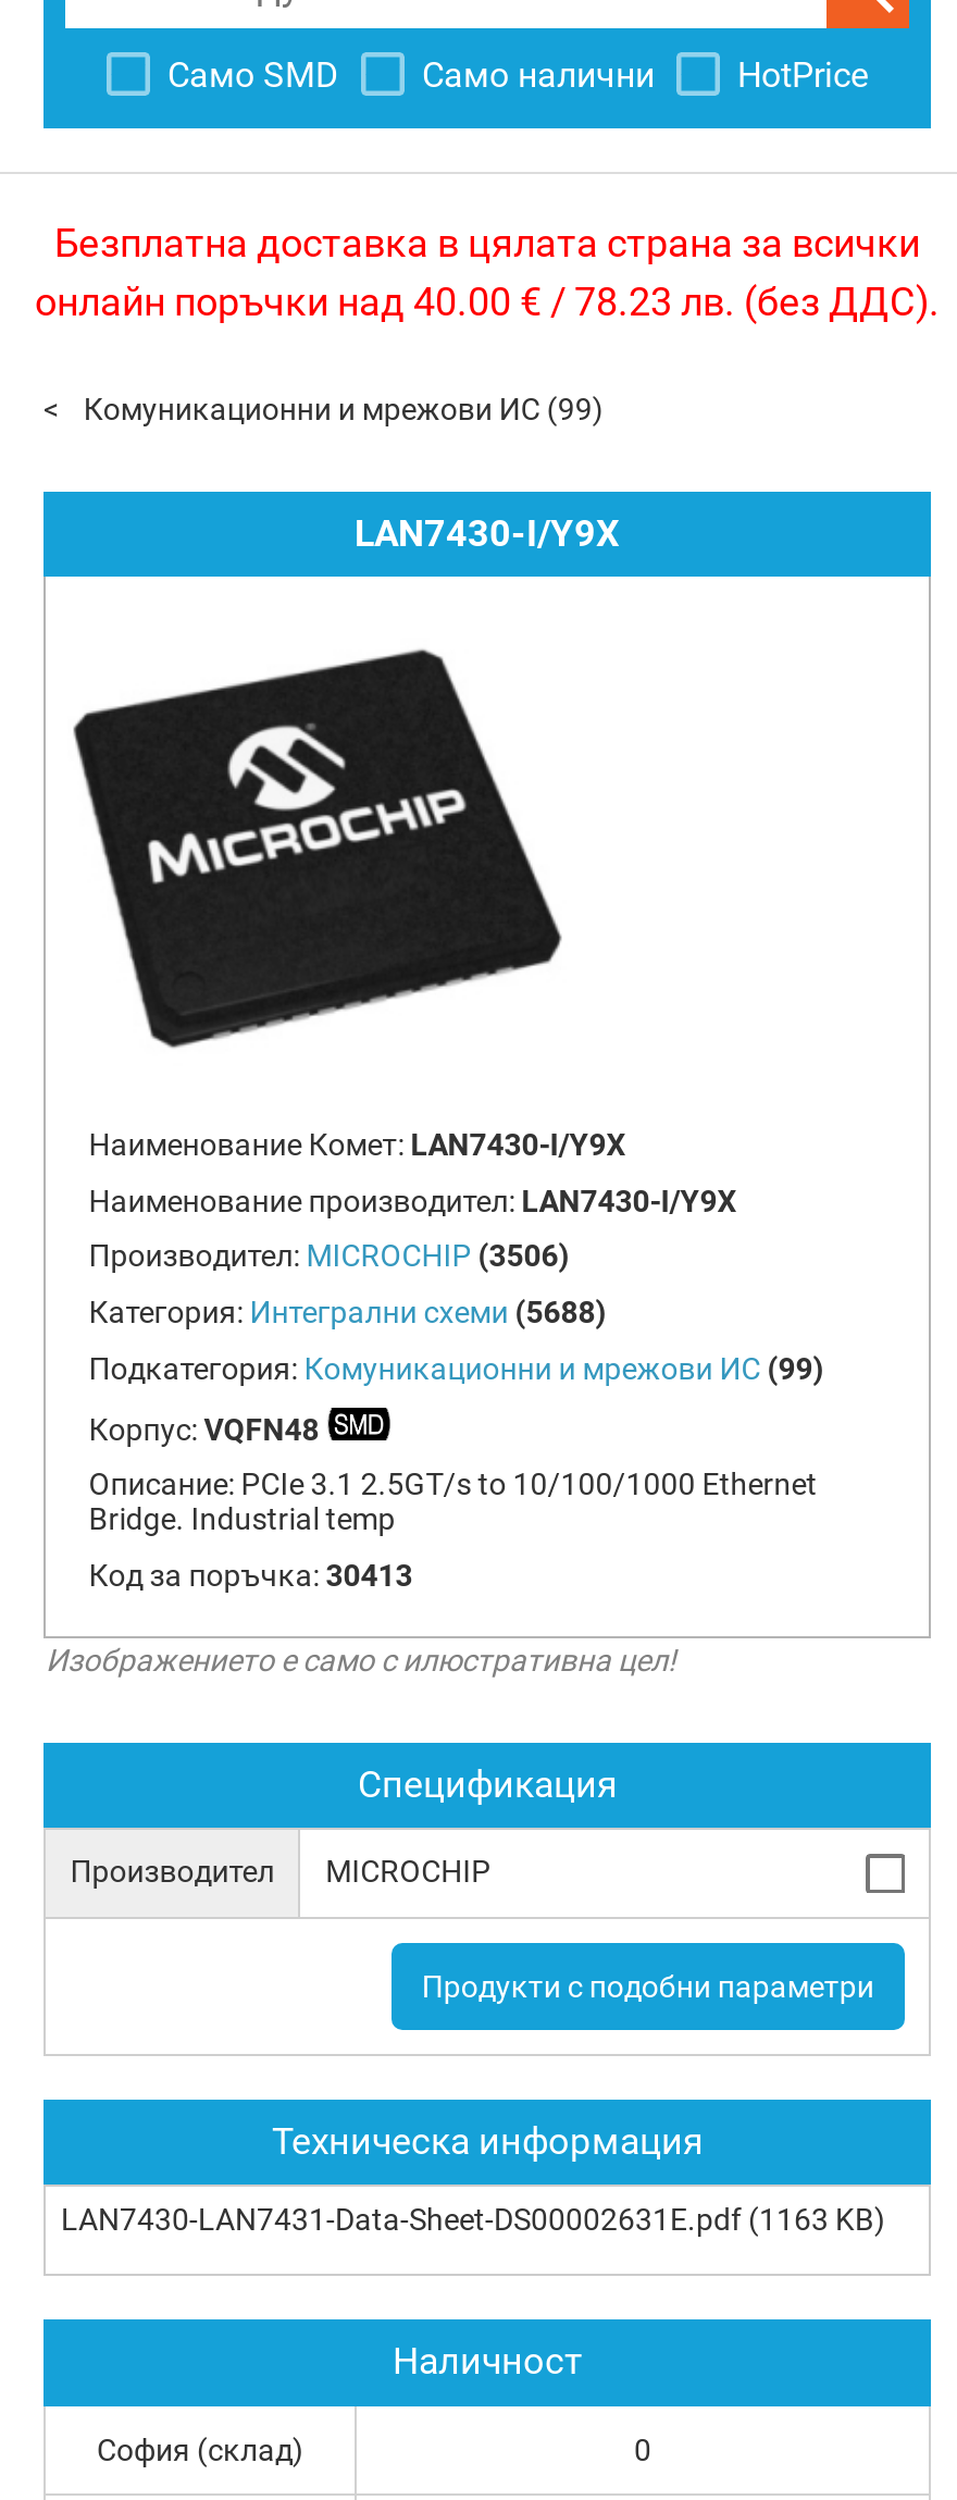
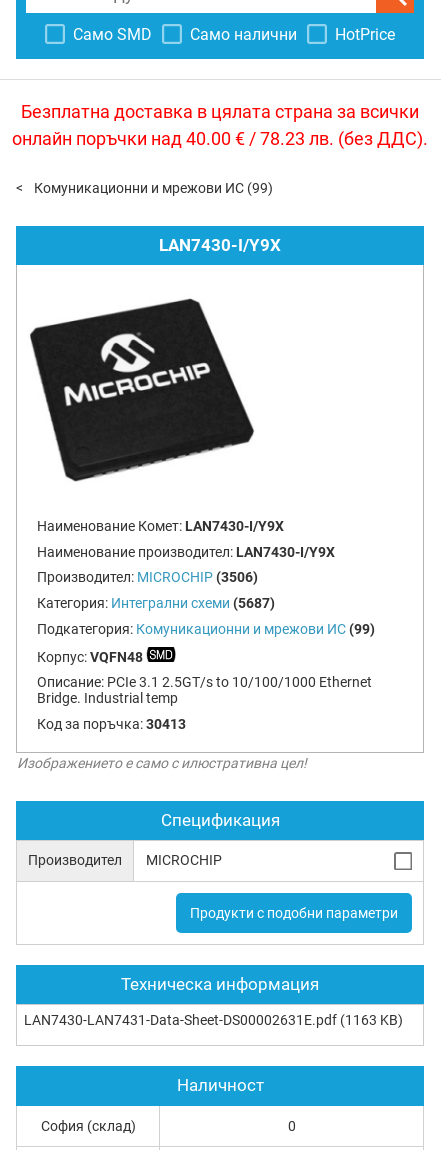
- Категория: Интегрални схеми (5688)
+ Категория: Интегрални схеми (5687)
